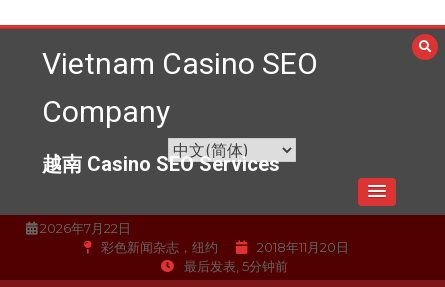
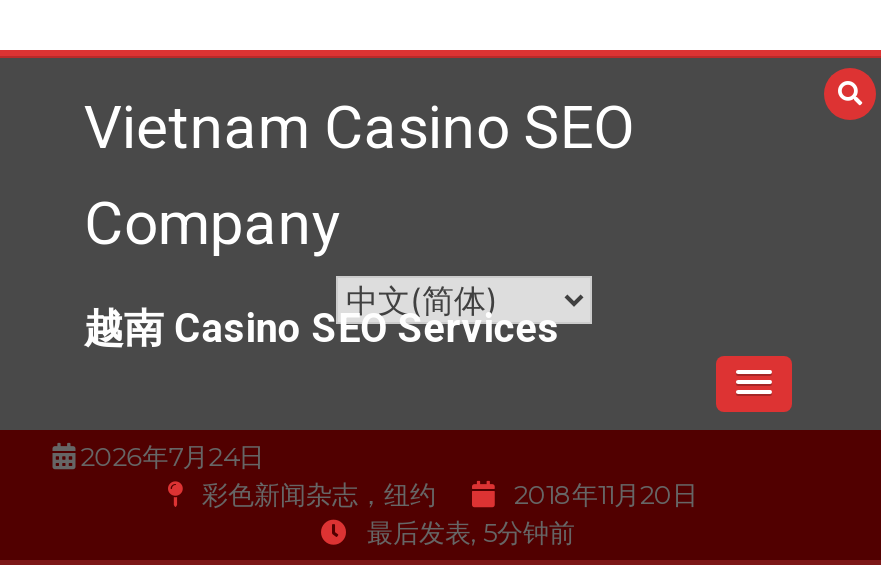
- 2026年7月22日
+ 2026年7月24日
